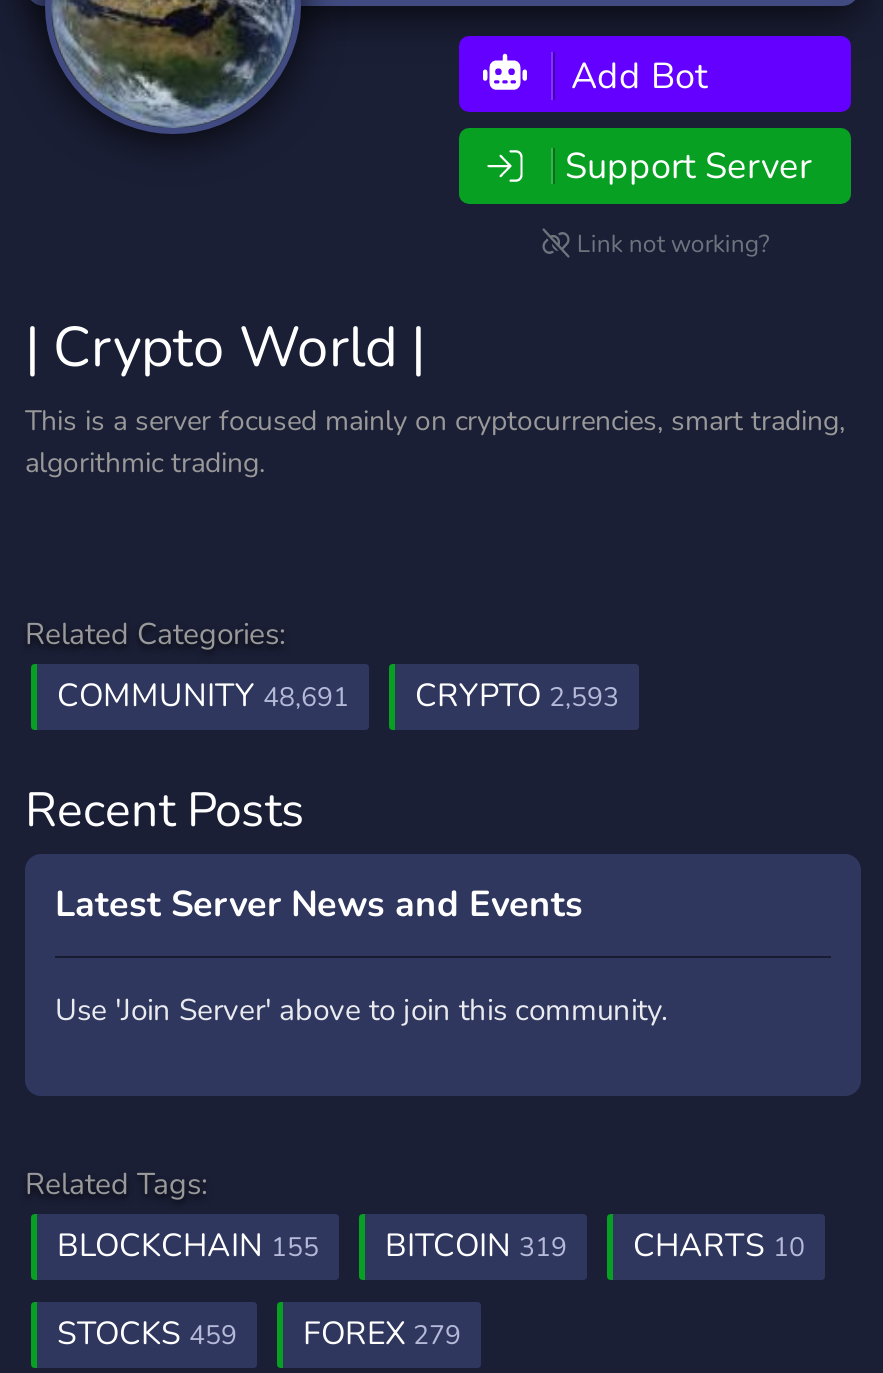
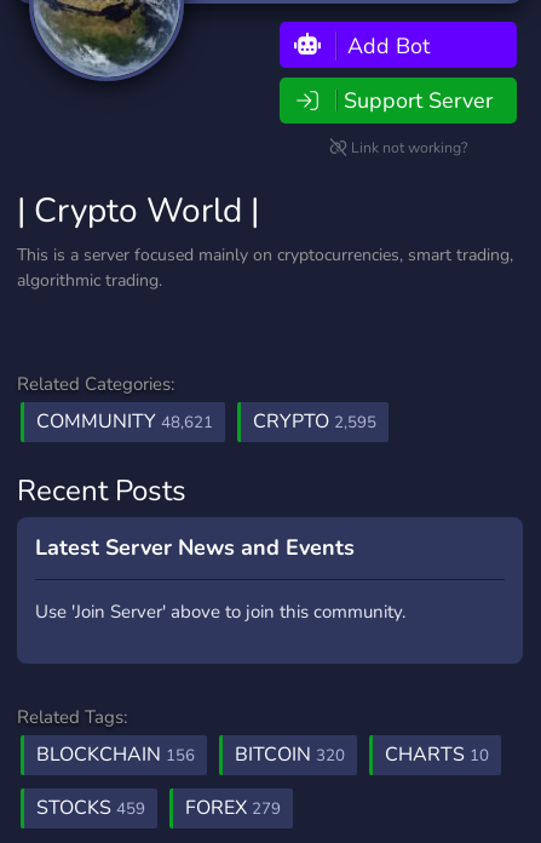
- COMMUNITY 48,691
+ COMMUNITY 48,621

- CRYPTO 2,593
+ CRYPTO 2,595

- BLOCKCHAIN 155
+ BLOCKCHAIN 156

- BITCOIN 319
+ BITCOIN 320
